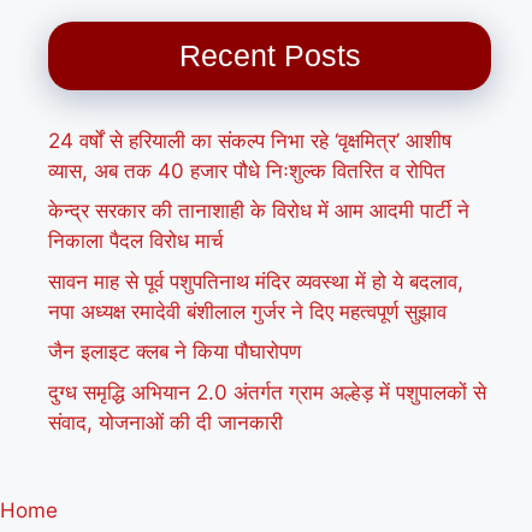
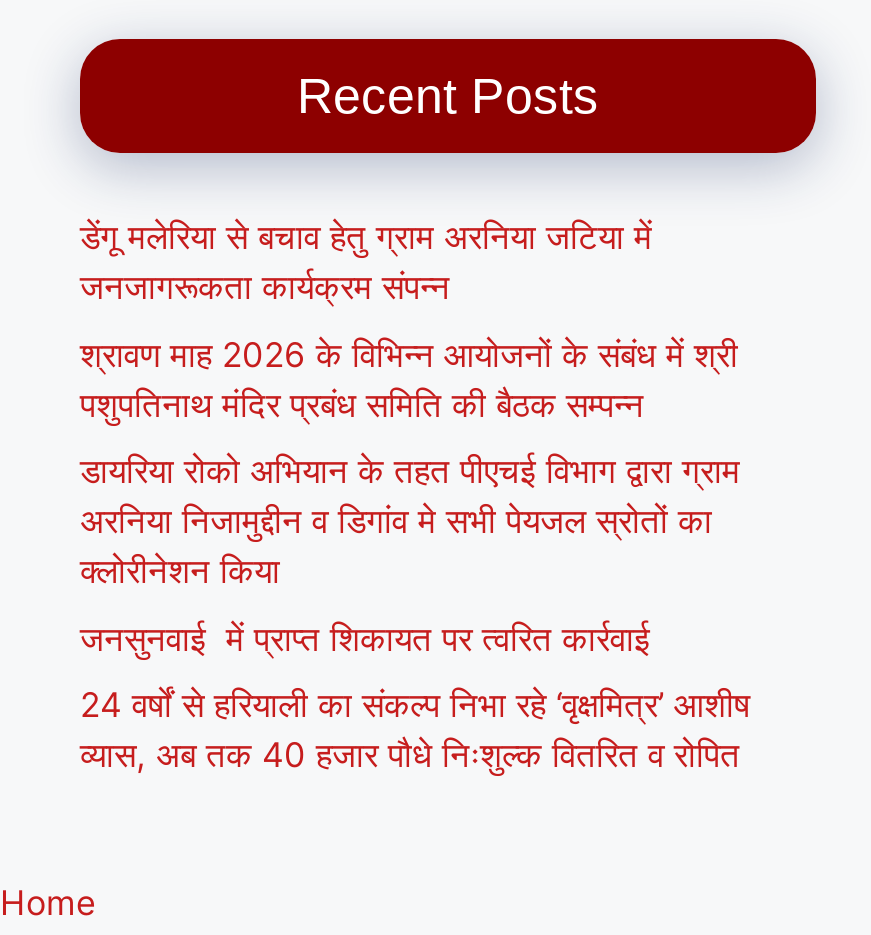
+ डेंगू मलेरिया से बचाव हेतु ग्राम अरनिया जटिया में
+ जनजागरूकता कार्यक्रम संपन्‍न
+ श्रावण माह 2026 के विभिन्‍न आयो‍जनों के संबंध में श्री
+ पशुपतिनाथ मंदिर प्रबंध समिति की बैठक सम्‍पन्‍न
+ डायरिया रोको अभियान के तहत पीएचई विभाग द्वारा ग्राम
+ अरनिया निजामुद्दीन व डिगांव मे सभी पेयजल स्रोतों का
+ क्लोरीनेशन किया
+ जनसुनवाई में प्राप्त शिकायत पर त्वरित कार्रवाई

moved down: 24 वर्षों से हरियाली का संकल्प निभा रहे ‘वृक्षमित्र’ आशीष | व्यास, अब तक 40 हजार पौधे निःशुल्क वितरित व रोपित

- केन्द्र सरकार की तानाशाही के विरोध में आम आदमी पार्टी ने
- निकाला पैदल विरोध मार्च
- सावन माह से पूर्व पशुपतिनाथ मंदिर व्यवस्था में हो ये बदलाव,
- नपा अध्यक्ष रमादेवी बंशीलाल गुर्जर ने दिए महत्वपूर्ण सुझाव
- जैन इलाइट क्लब ने किया पौघारोपण
- दुग्ध समृद्धि अभियान 2.0 अंतर्गत ग्राम अल्हेड़ में पशुपालकों से
- संवाद, योजनाओं की दी जानकारी
